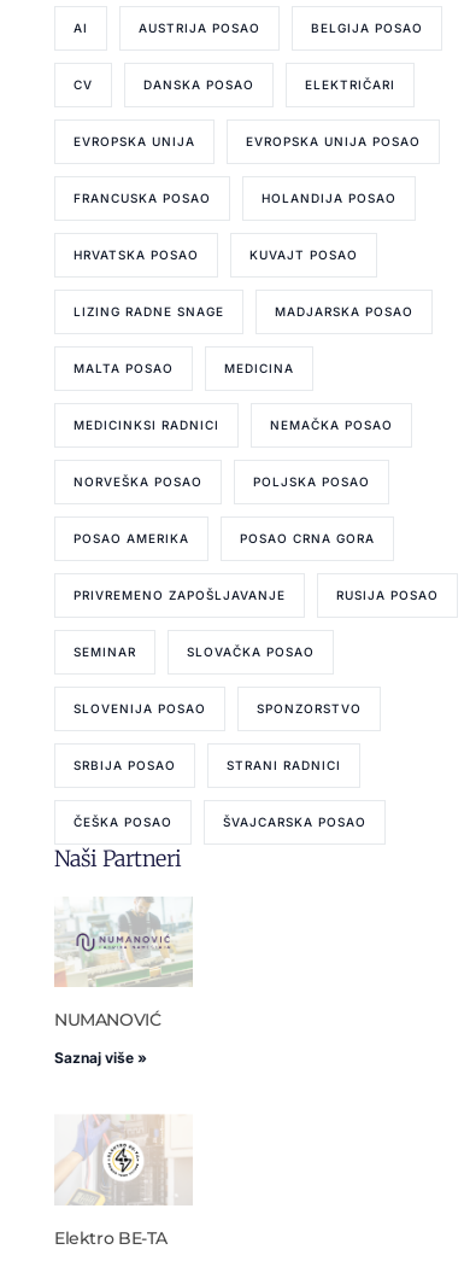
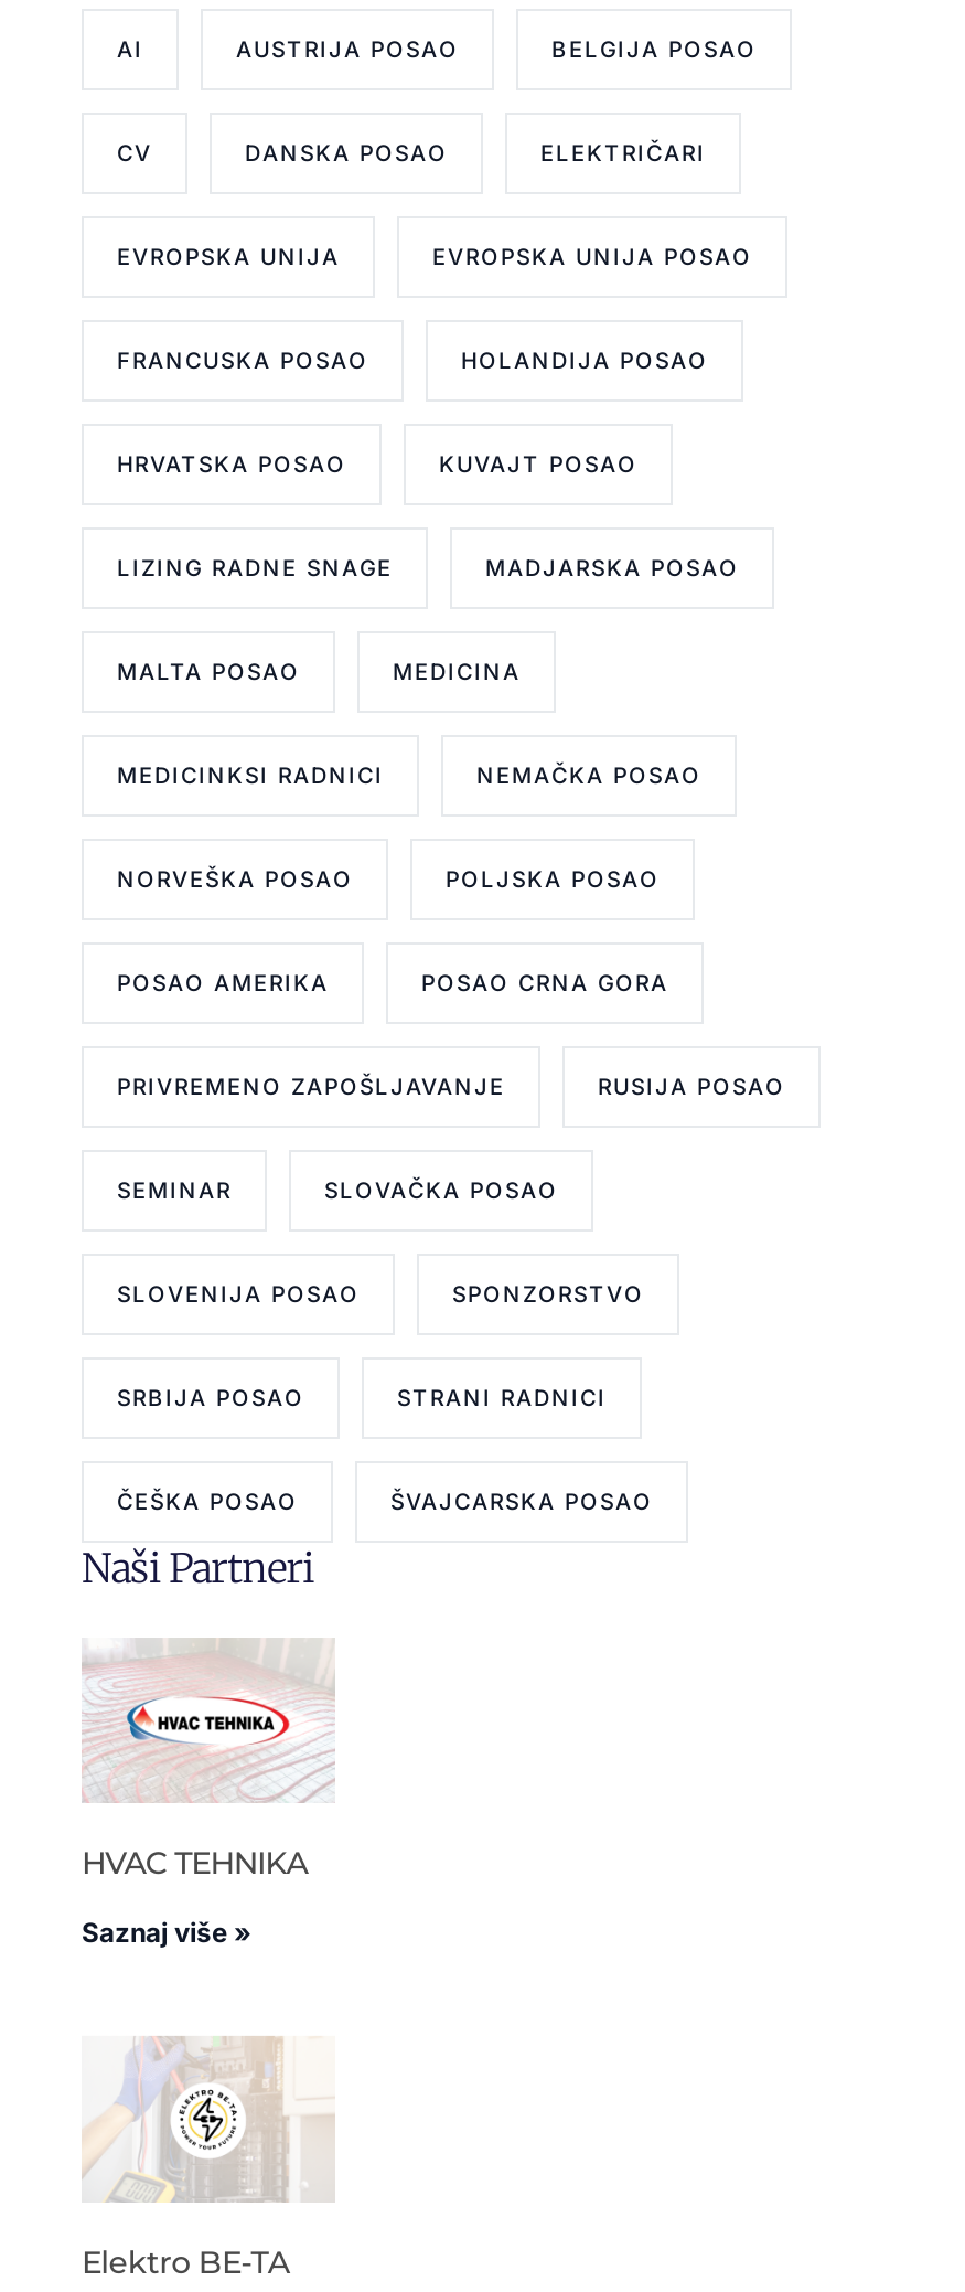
- [image]
- NUMANOVIĆ
+ [image]
+ HVAC TEHNIKA
